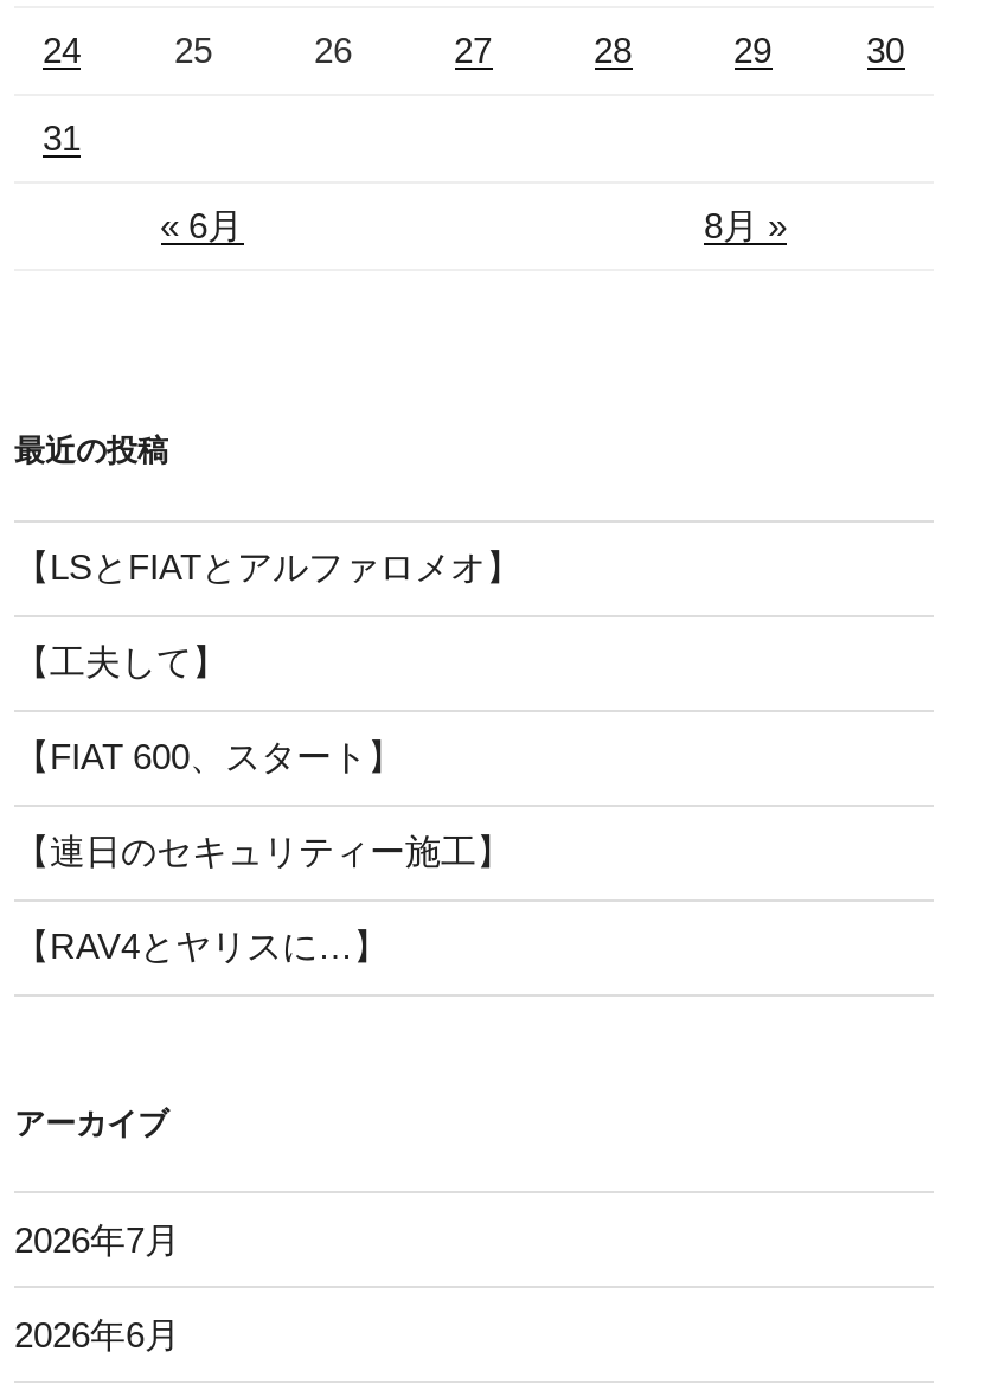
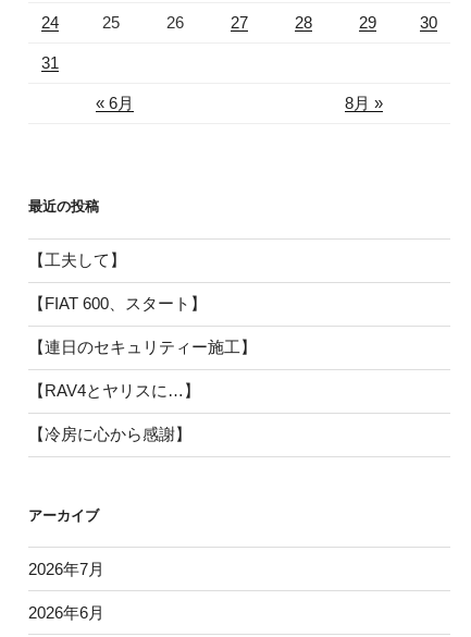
- 【LSとFIATとアルファロメオ】

moved up: 【工夫して】 | 【FIAT 600、スタート】 | 【連日のセキュリティー施工】 | 【RAV4とヤリスに…】

+ 【冷房に心から感謝】
